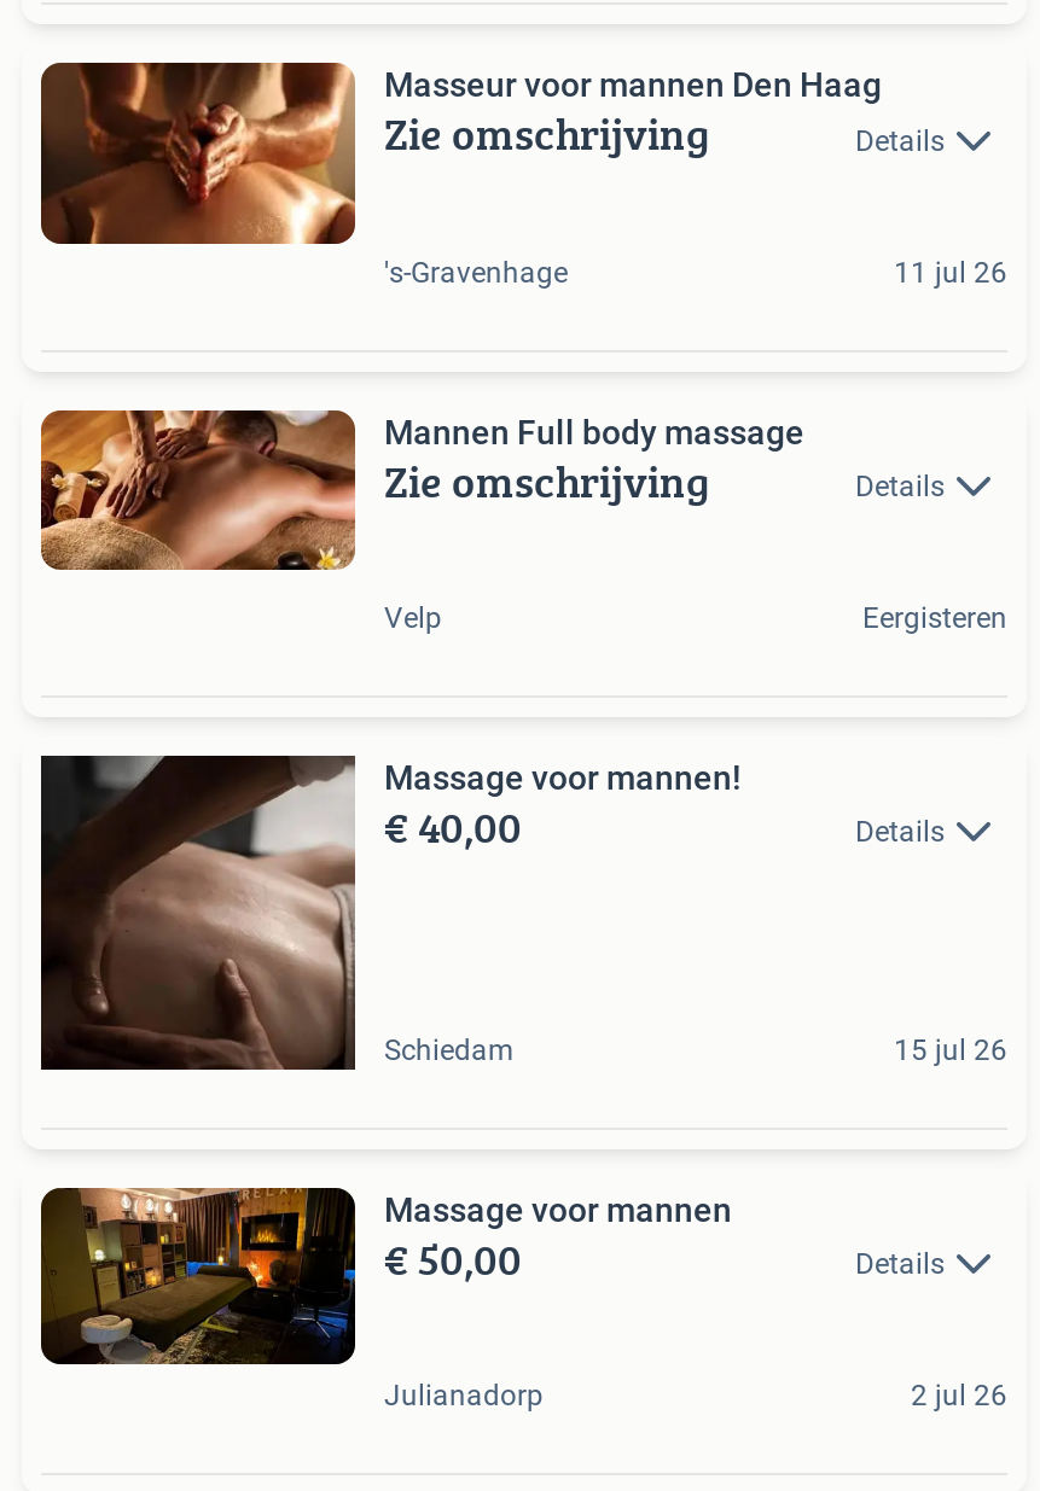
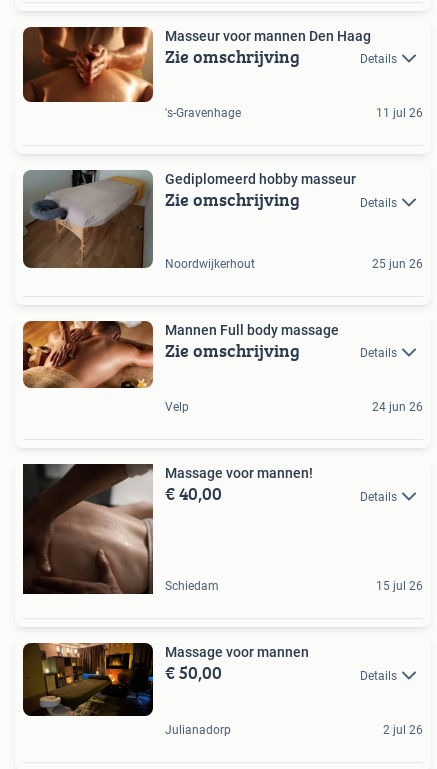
+ [image]
+ Gediplomeerd hobby masseur
+ Zie omschrijving
+ Details

+ Noordwijkerhout
+ 25 jun 26

- Eergisteren
+ 24 jun 26
